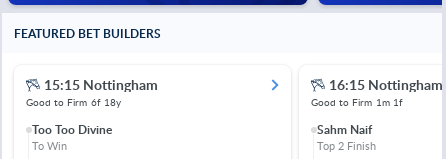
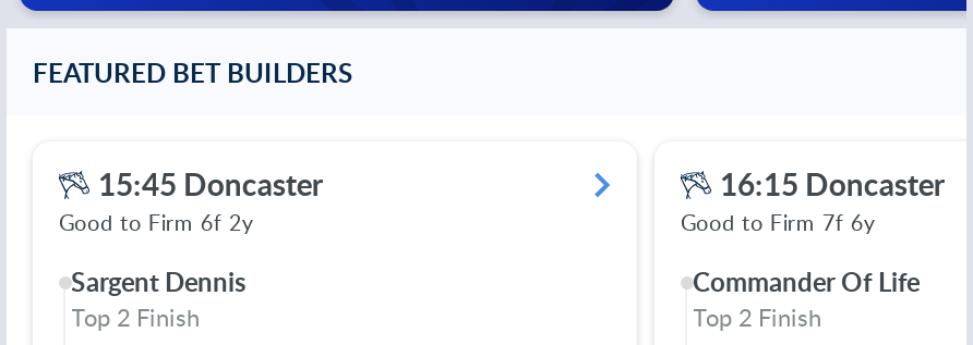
- 15:15 Nottingham
- Good to Firm 6f 18y
+ 15:45 Doncaster
+ Good to Firm 6f 2y

- 16:15 Nottingham
- Good to Firm 1m 1f
+ 16:15 Doncaster
+ Good to Firm 7f 6y

- Too Too Divine
- To Win
+ Sargent Dennis
+ Top 2 Finish

- Sahm Naif
+ Commander Of Life
